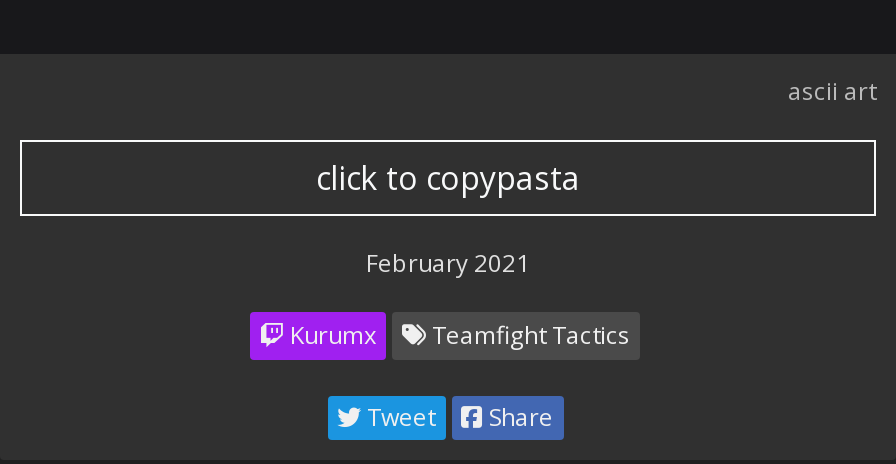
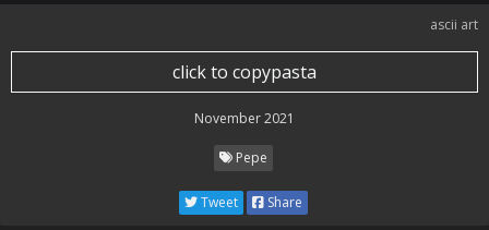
- February 2021
+ November 2021

- Kurumx
- Teamfight Tactics
+ Pepe
